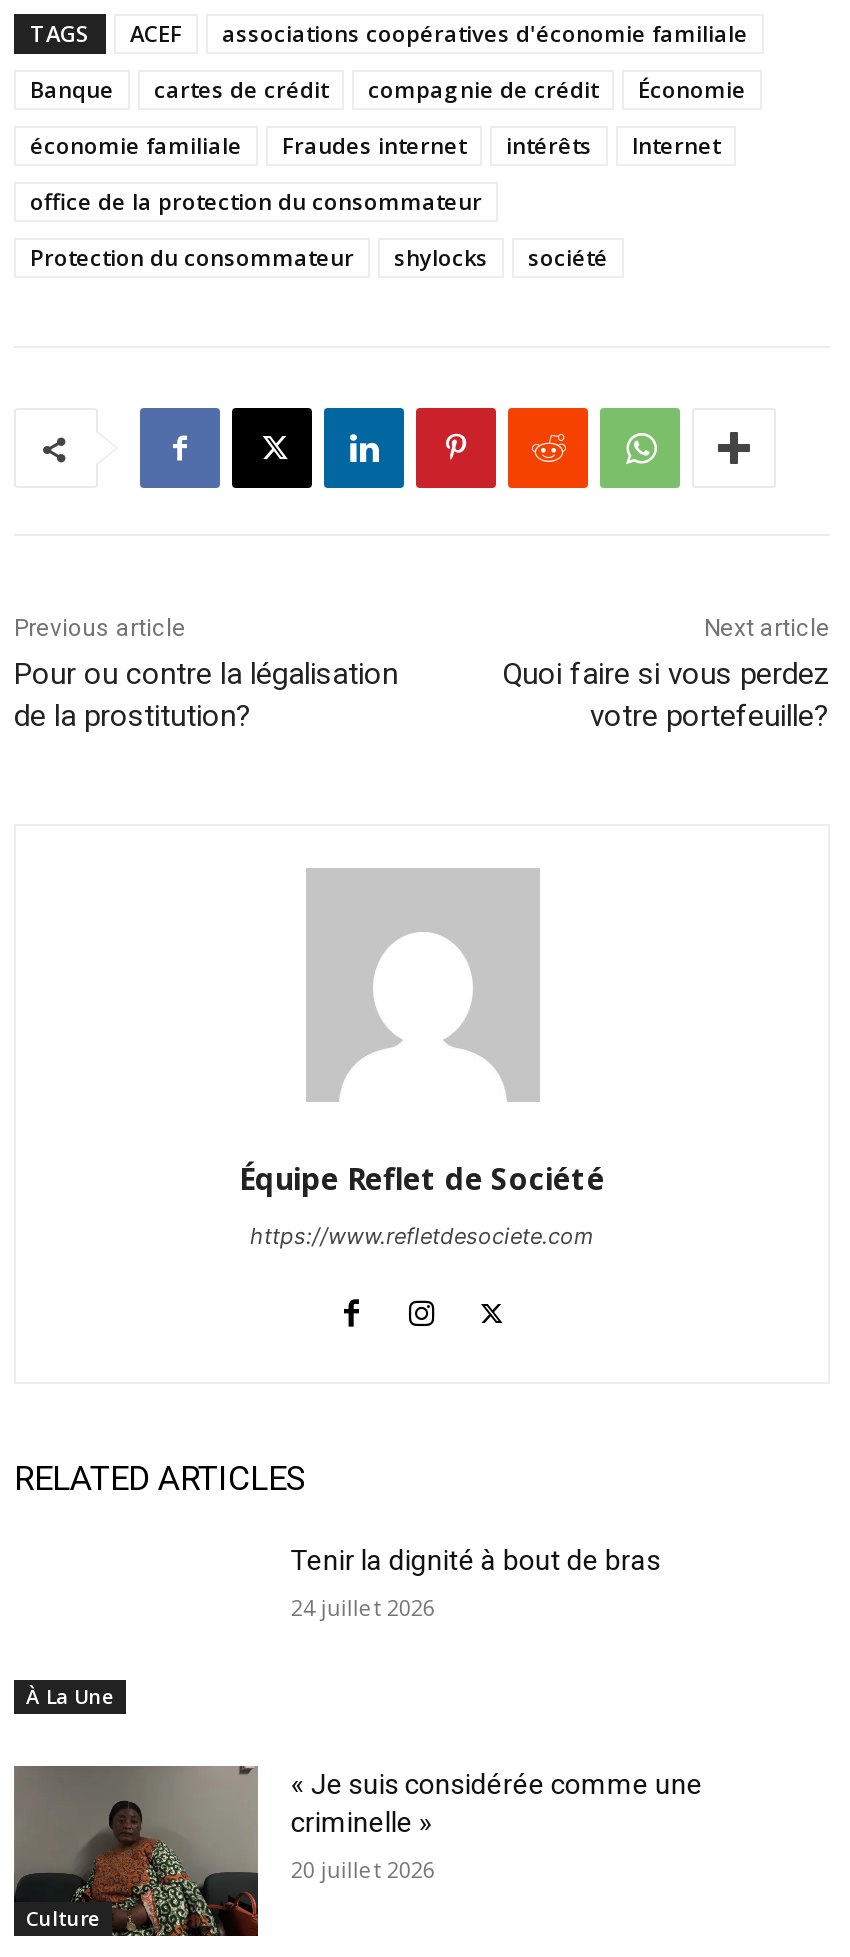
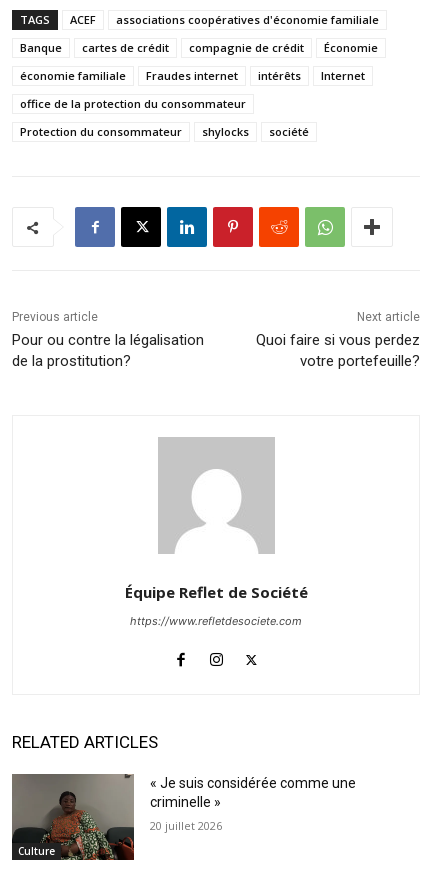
- Tenir la dignité à bout de bras
- 24 juillet 2026

- À La Une
